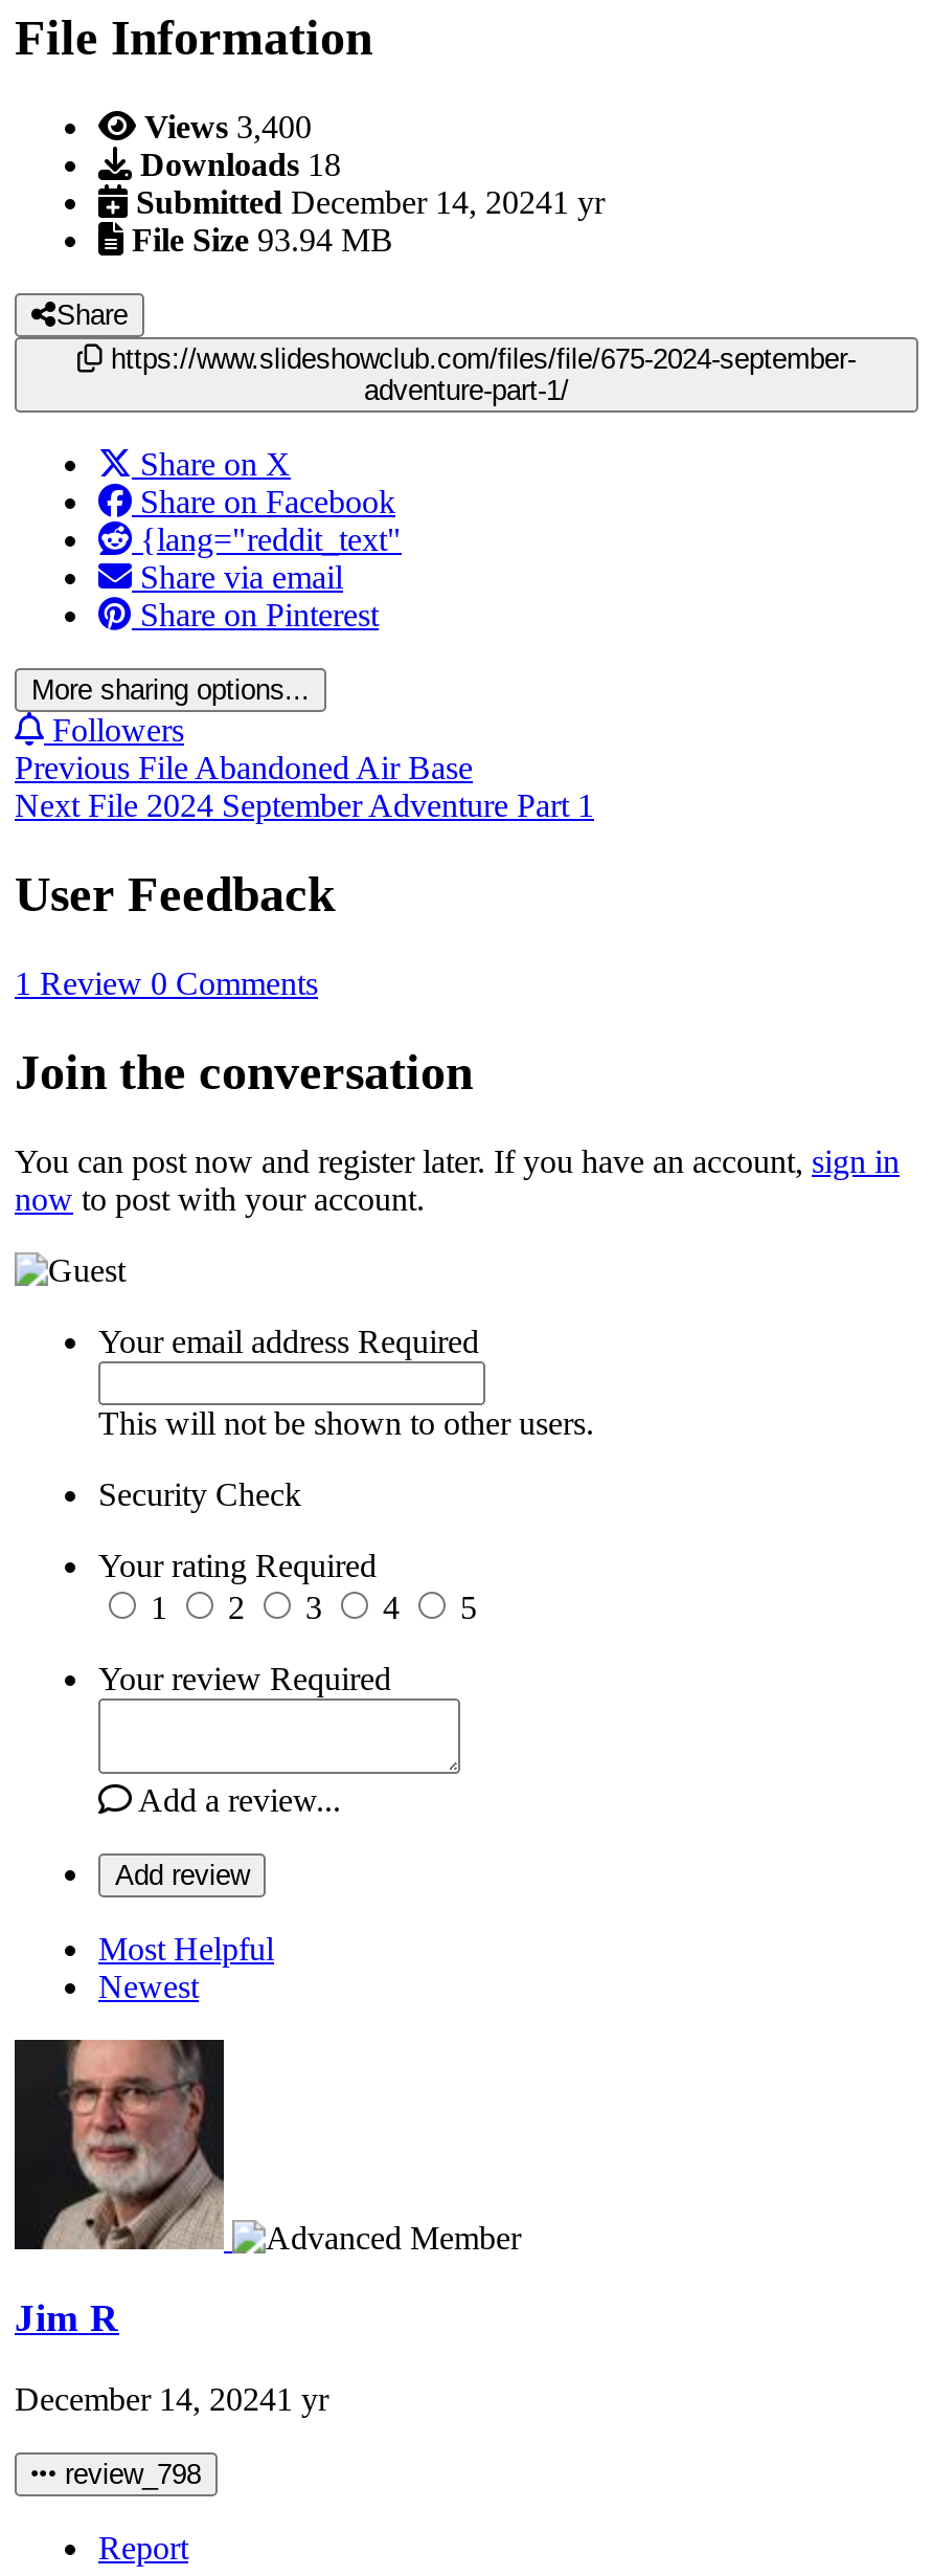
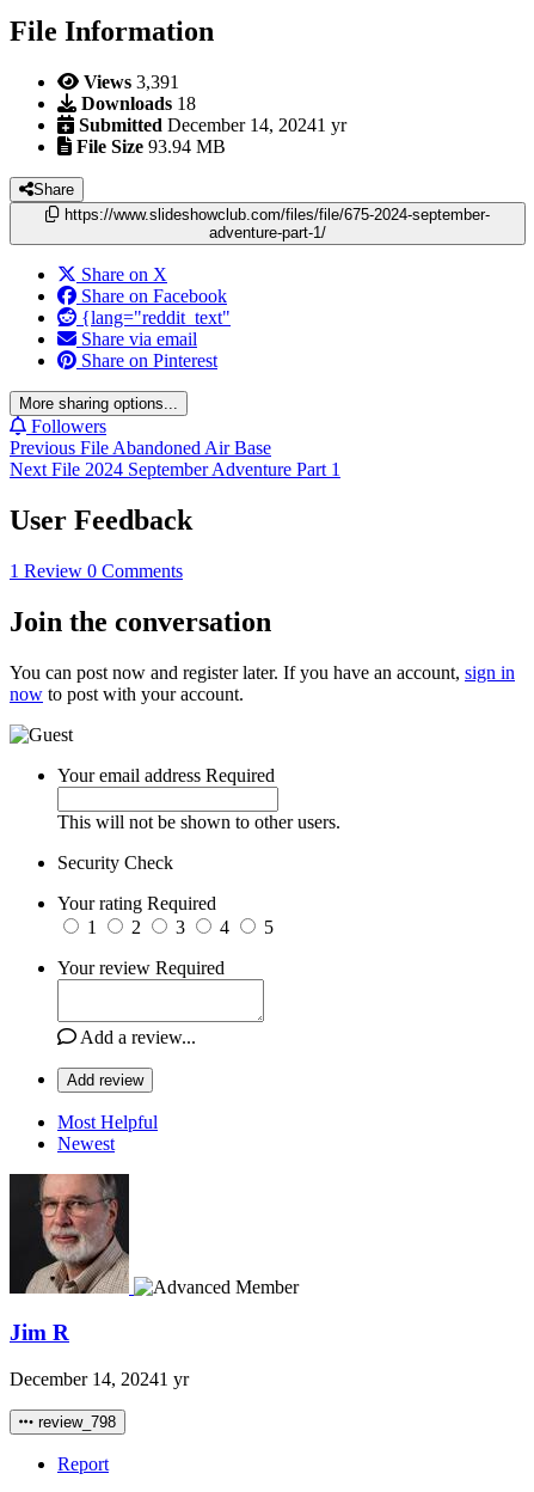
- Views 3,400
+ Views 3,391
